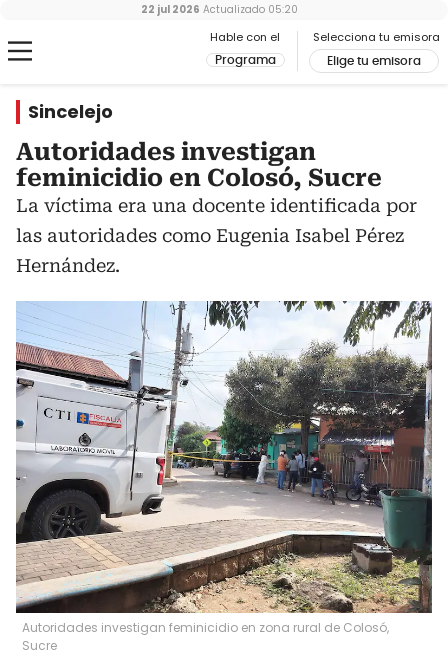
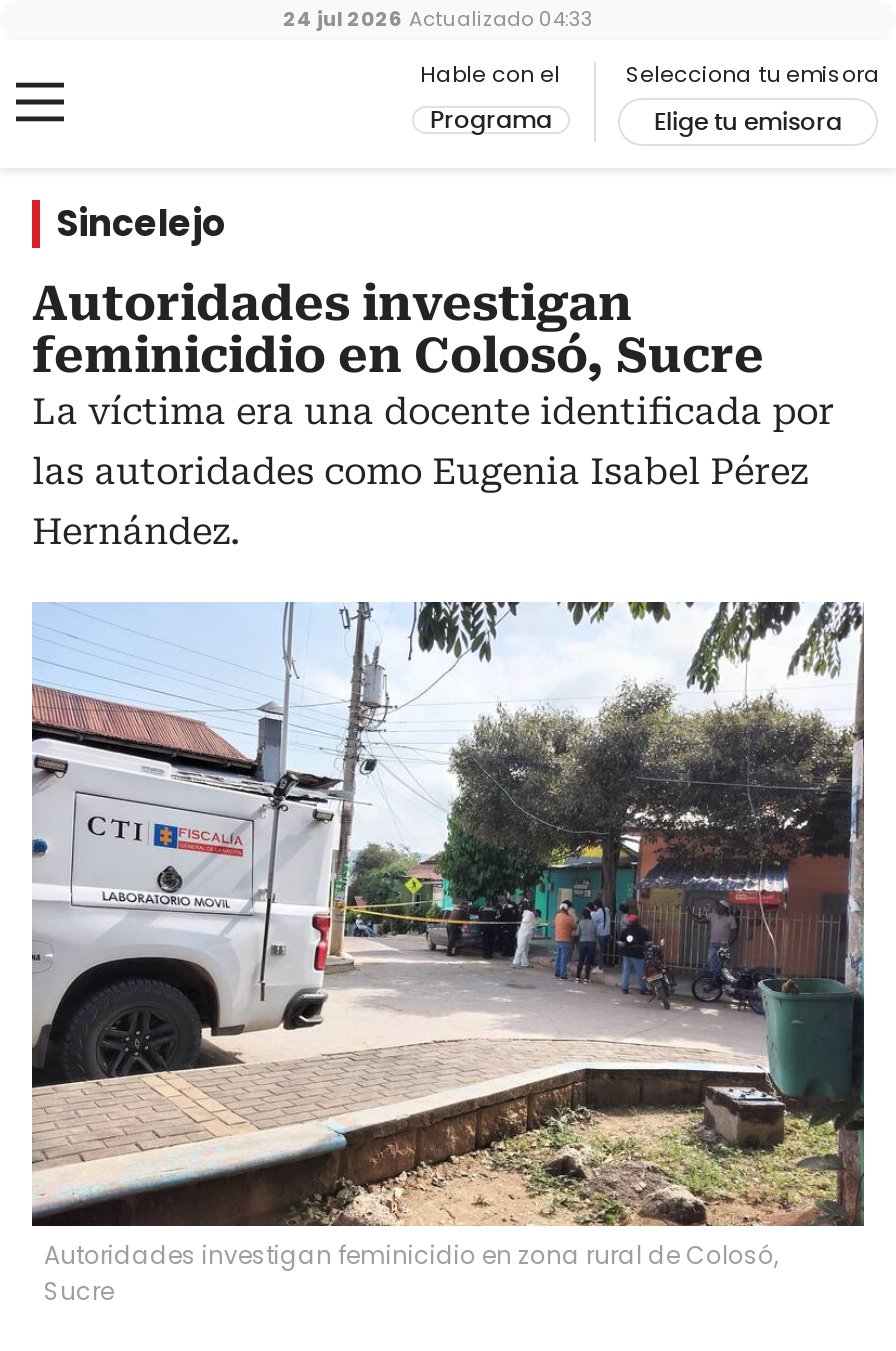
- 22 jul 2026 Actualizado 05:20
+ 24 jul 2026 Actualizado 04:33
